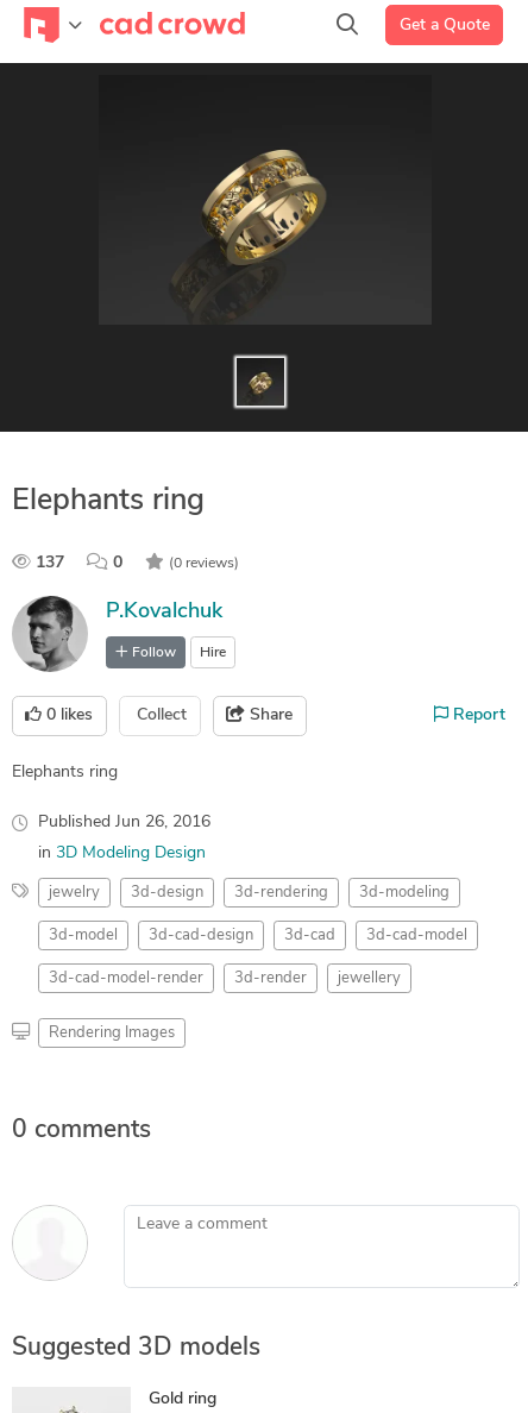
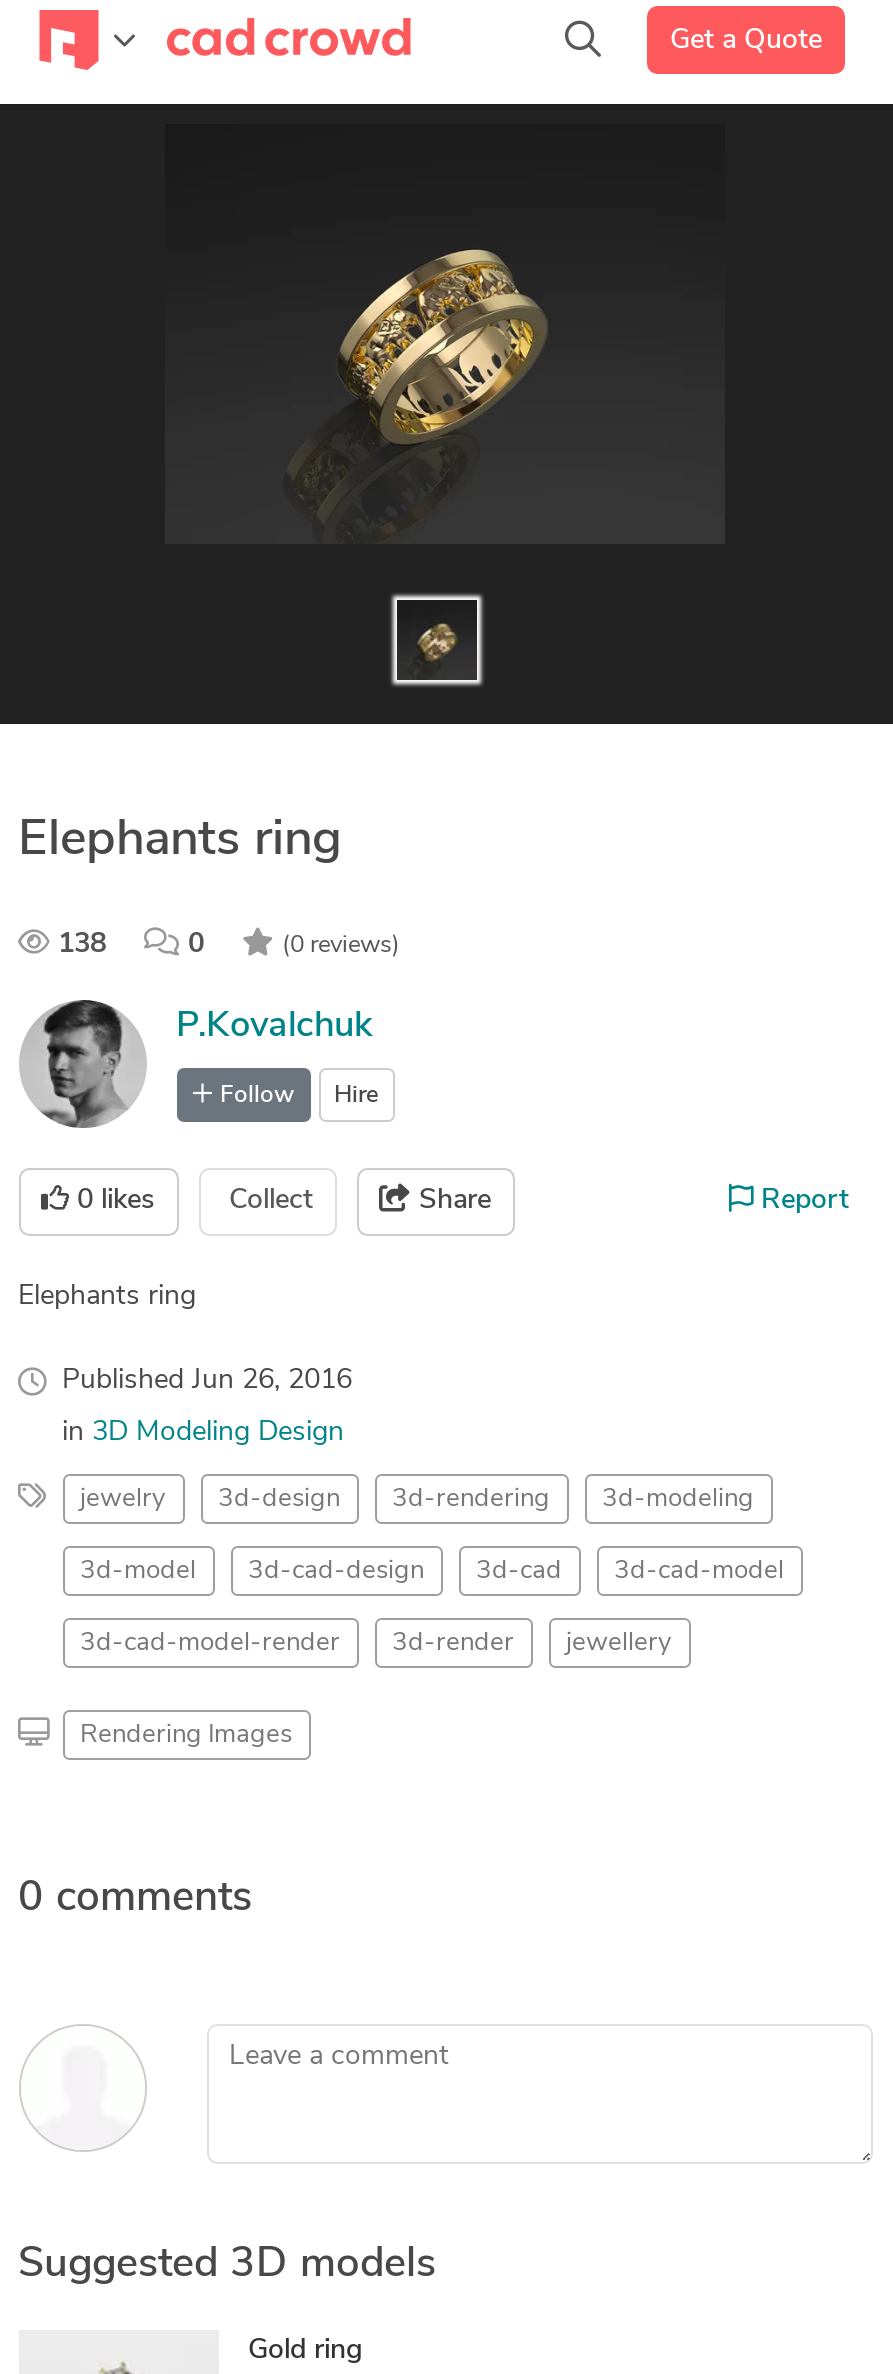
- 137
+ 138
